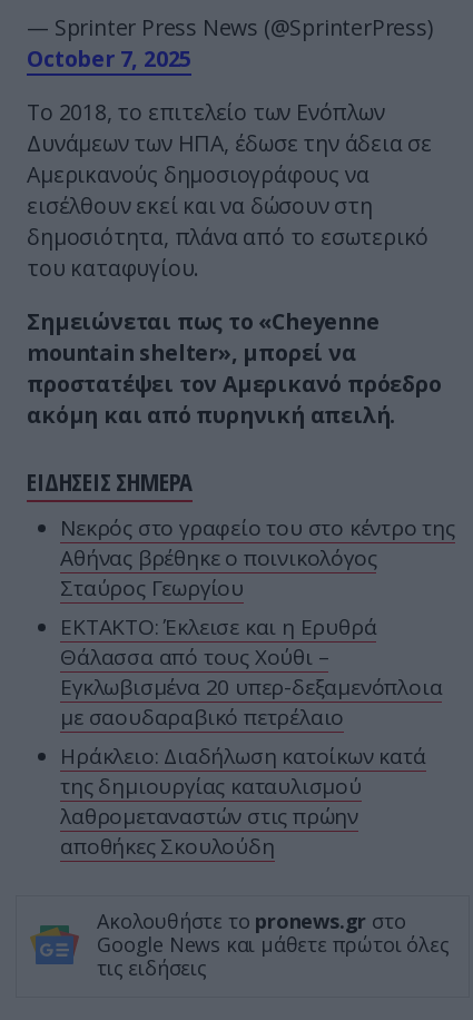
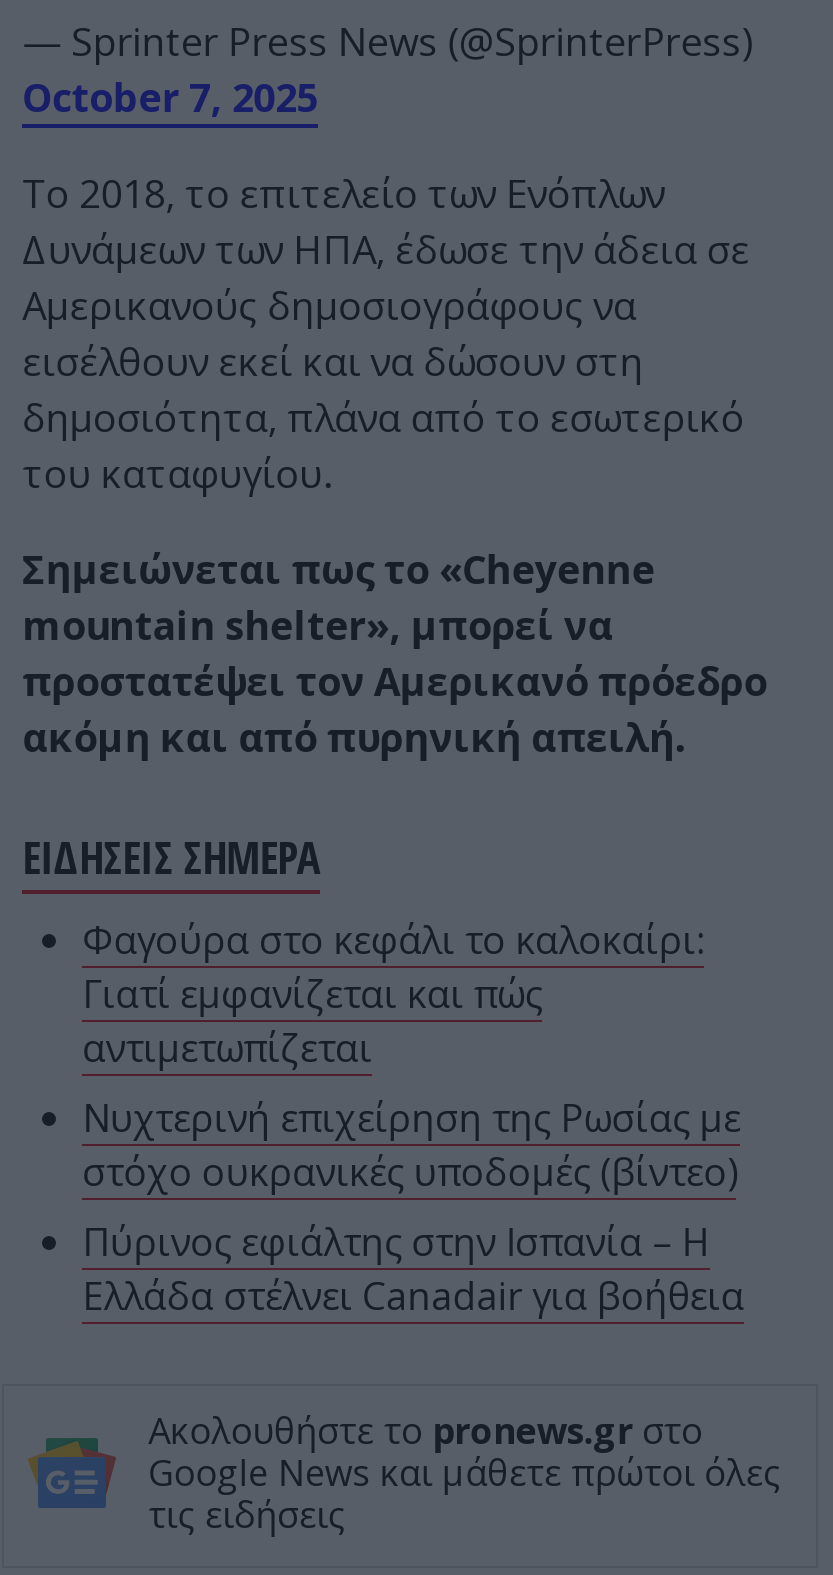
- Νεκρός στο γραφείο του στο κέντρο της
- Αθήνας βρέθηκε ο ποινικολόγος
- Σταύρος Γεωργίου
- ΕΚΤΑΚΤΟ: Έκλεισε και η Ερυθρά
- Θάλασσα από τους Χούθι –
- Εγκλωβισμένα 20 υπερ-δεξαμενόπλοια
- με σαουδαραβικό πετρέλαιο
- Ηράκλειο: Διαδήλωση κατοίκων κατά
- της δημιουργίας καταυλισμού
- λαθρομεταναστών στις πρώην
- αποθήκες Σκουλούδη
+ Φαγούρα στο κεφάλι το καλοκαίρι:
+ Γιατί εμφανίζεται και πώς
+ αντιμετωπίζεται
+ Νυχτερινή επιχείρηση της Ρωσίας με
+ στόχο ουκρανικές υποδομές (βίντεο)
+ Πύρινος εφιάλτης στην Ισπανία – Η
+ Ελλάδα στέλνει Canadair για βοήθεια
